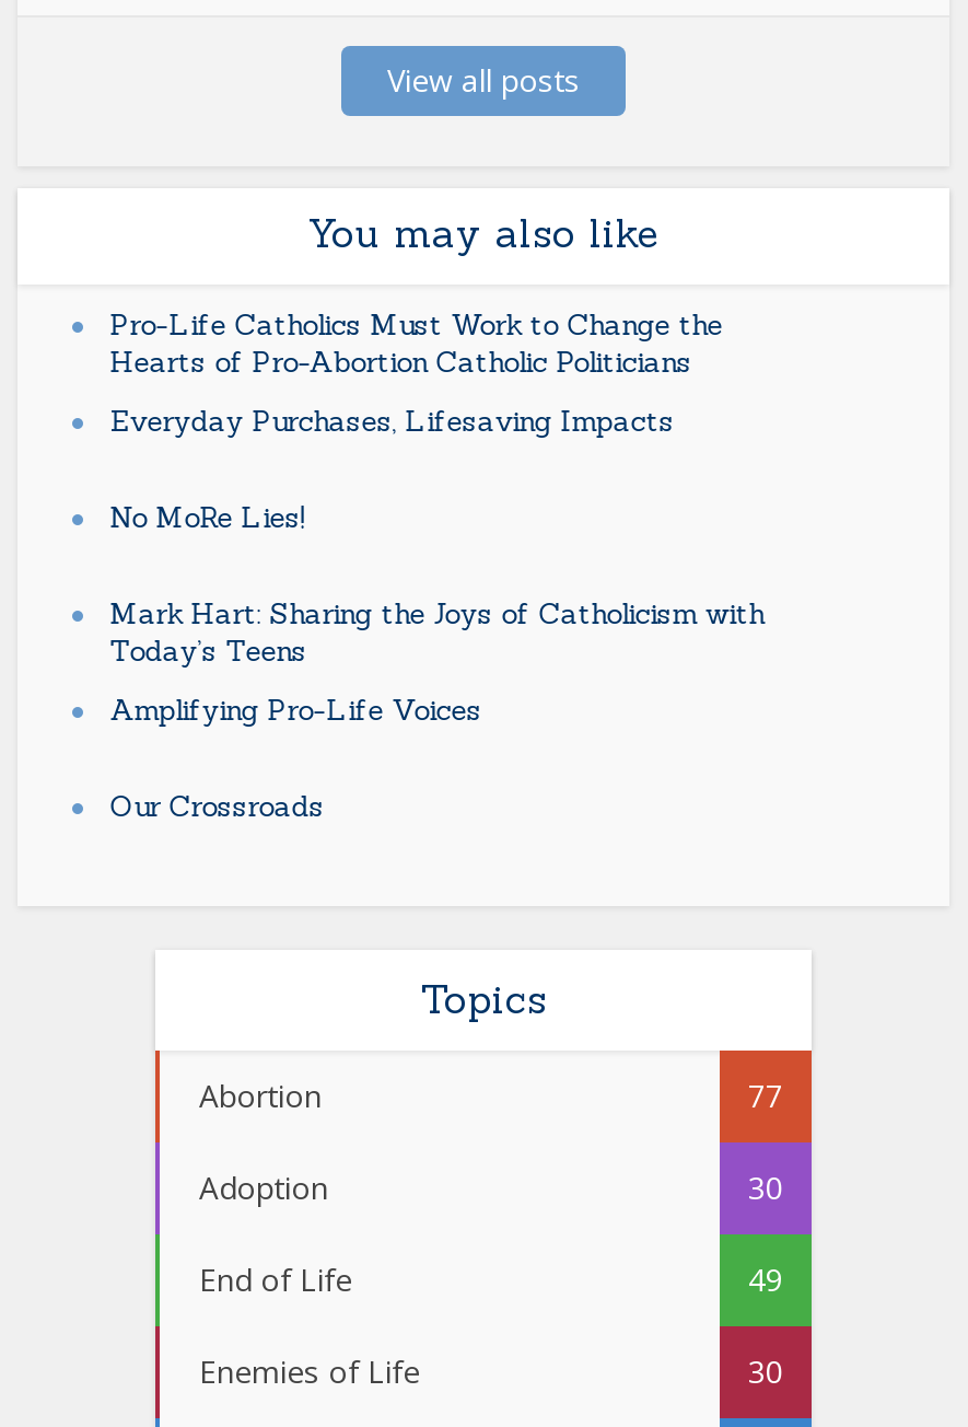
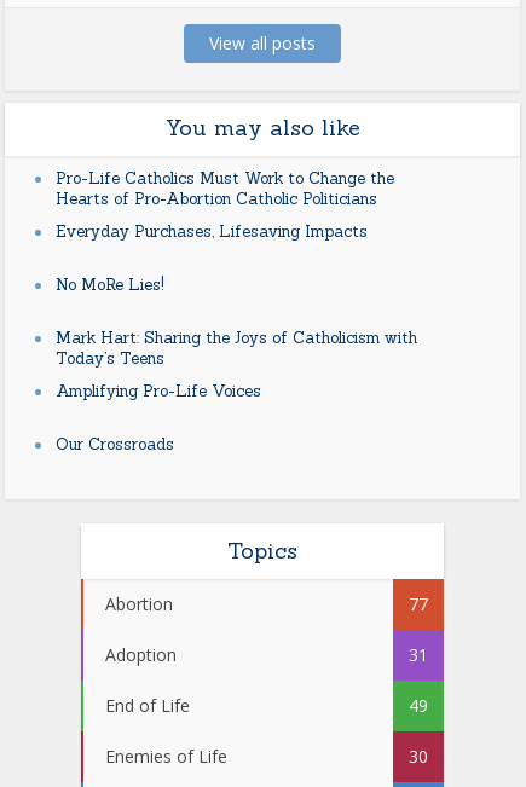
- 30
+ 31
